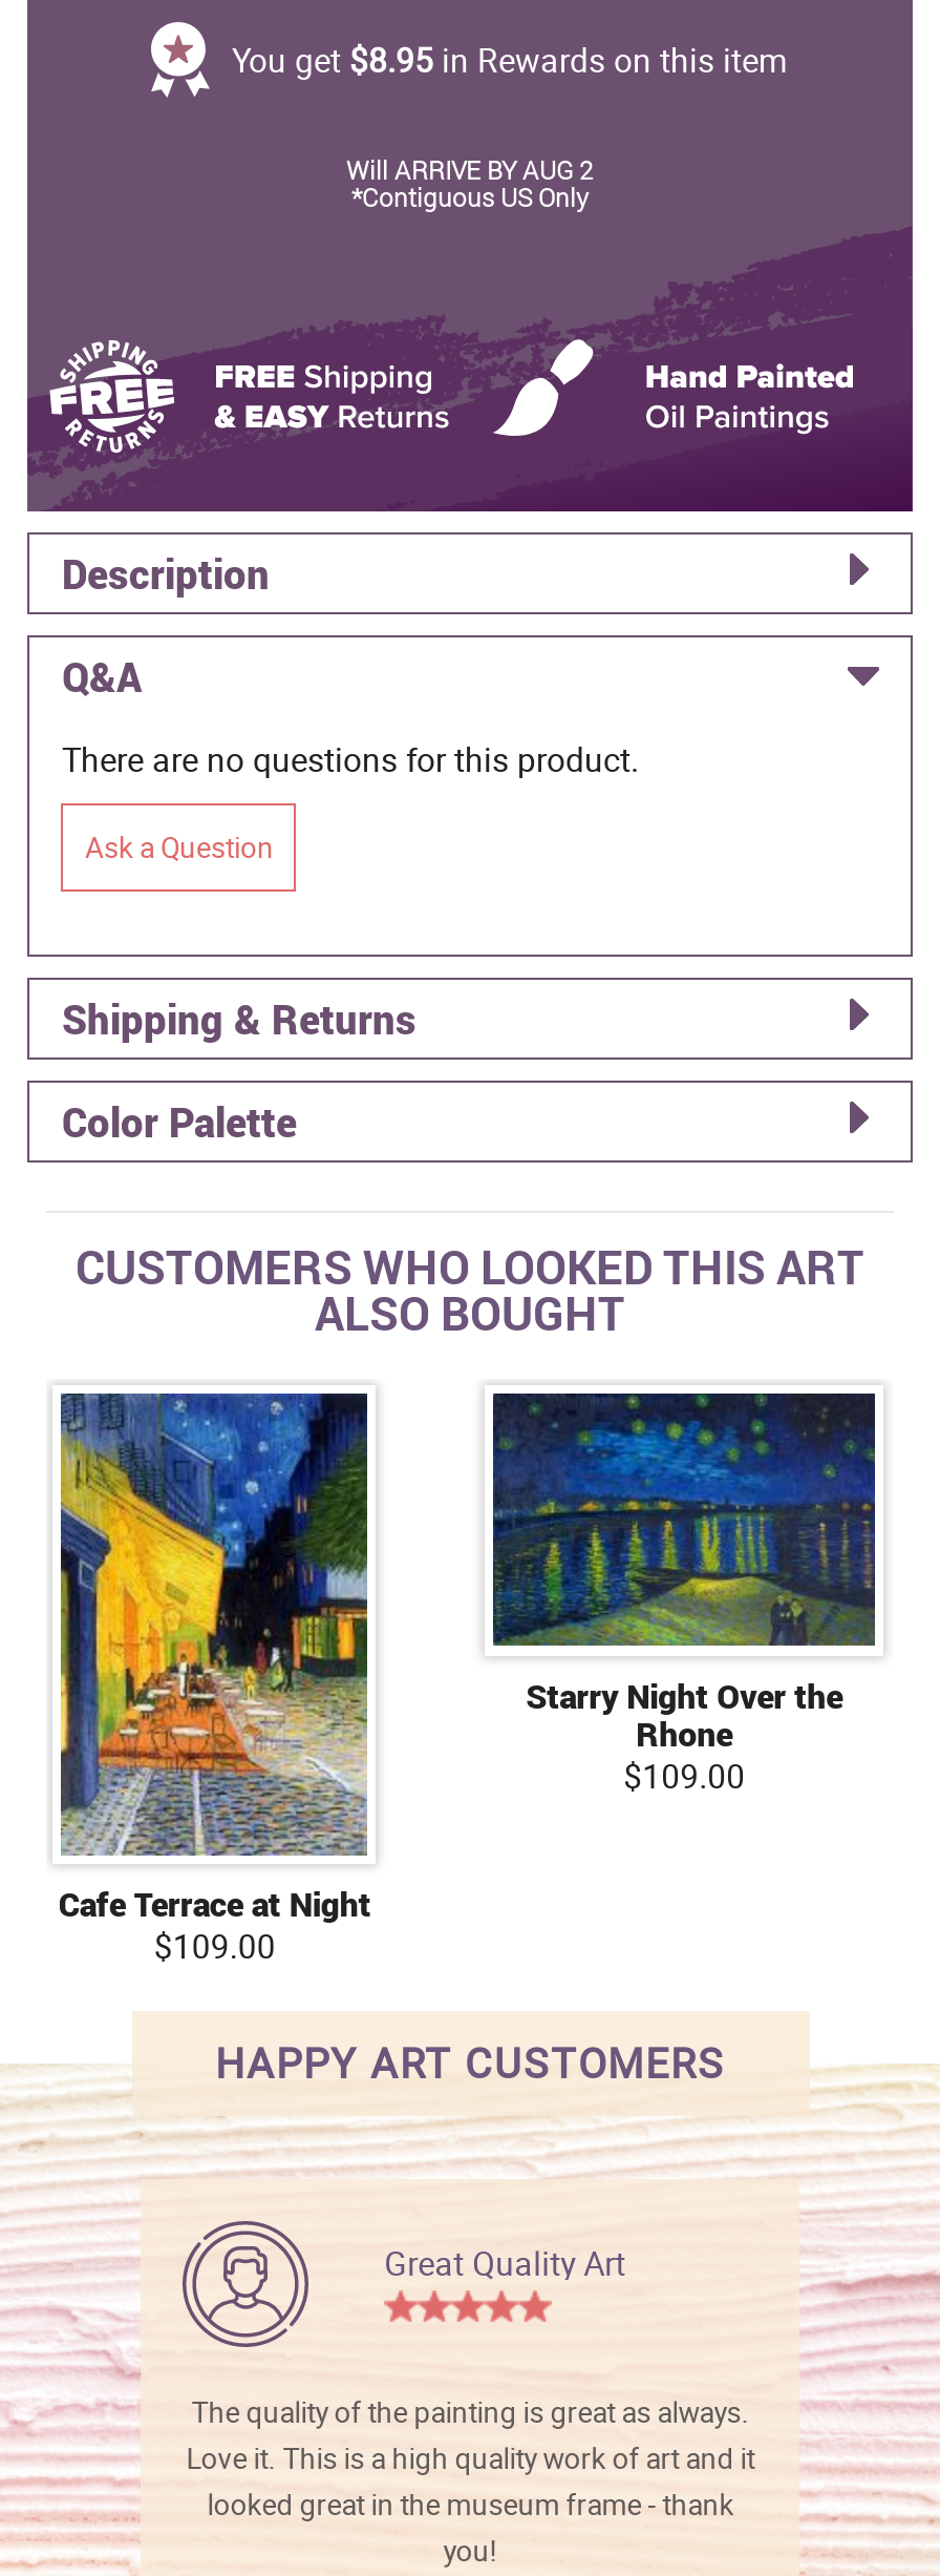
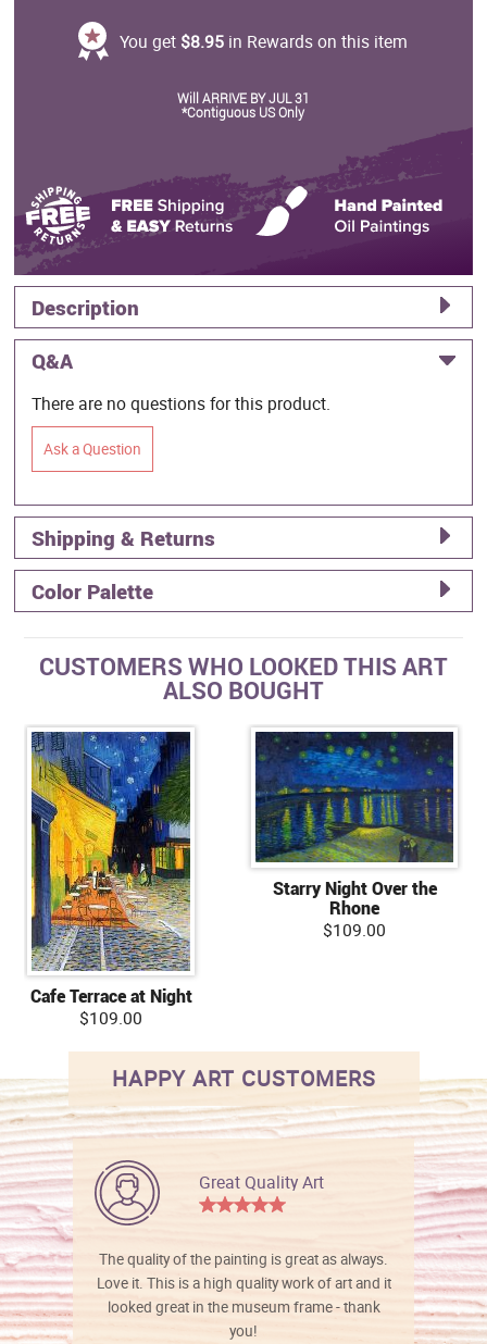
- Will ARRIVE BY AUG 2
+ Will ARRIVE BY JUL 31
